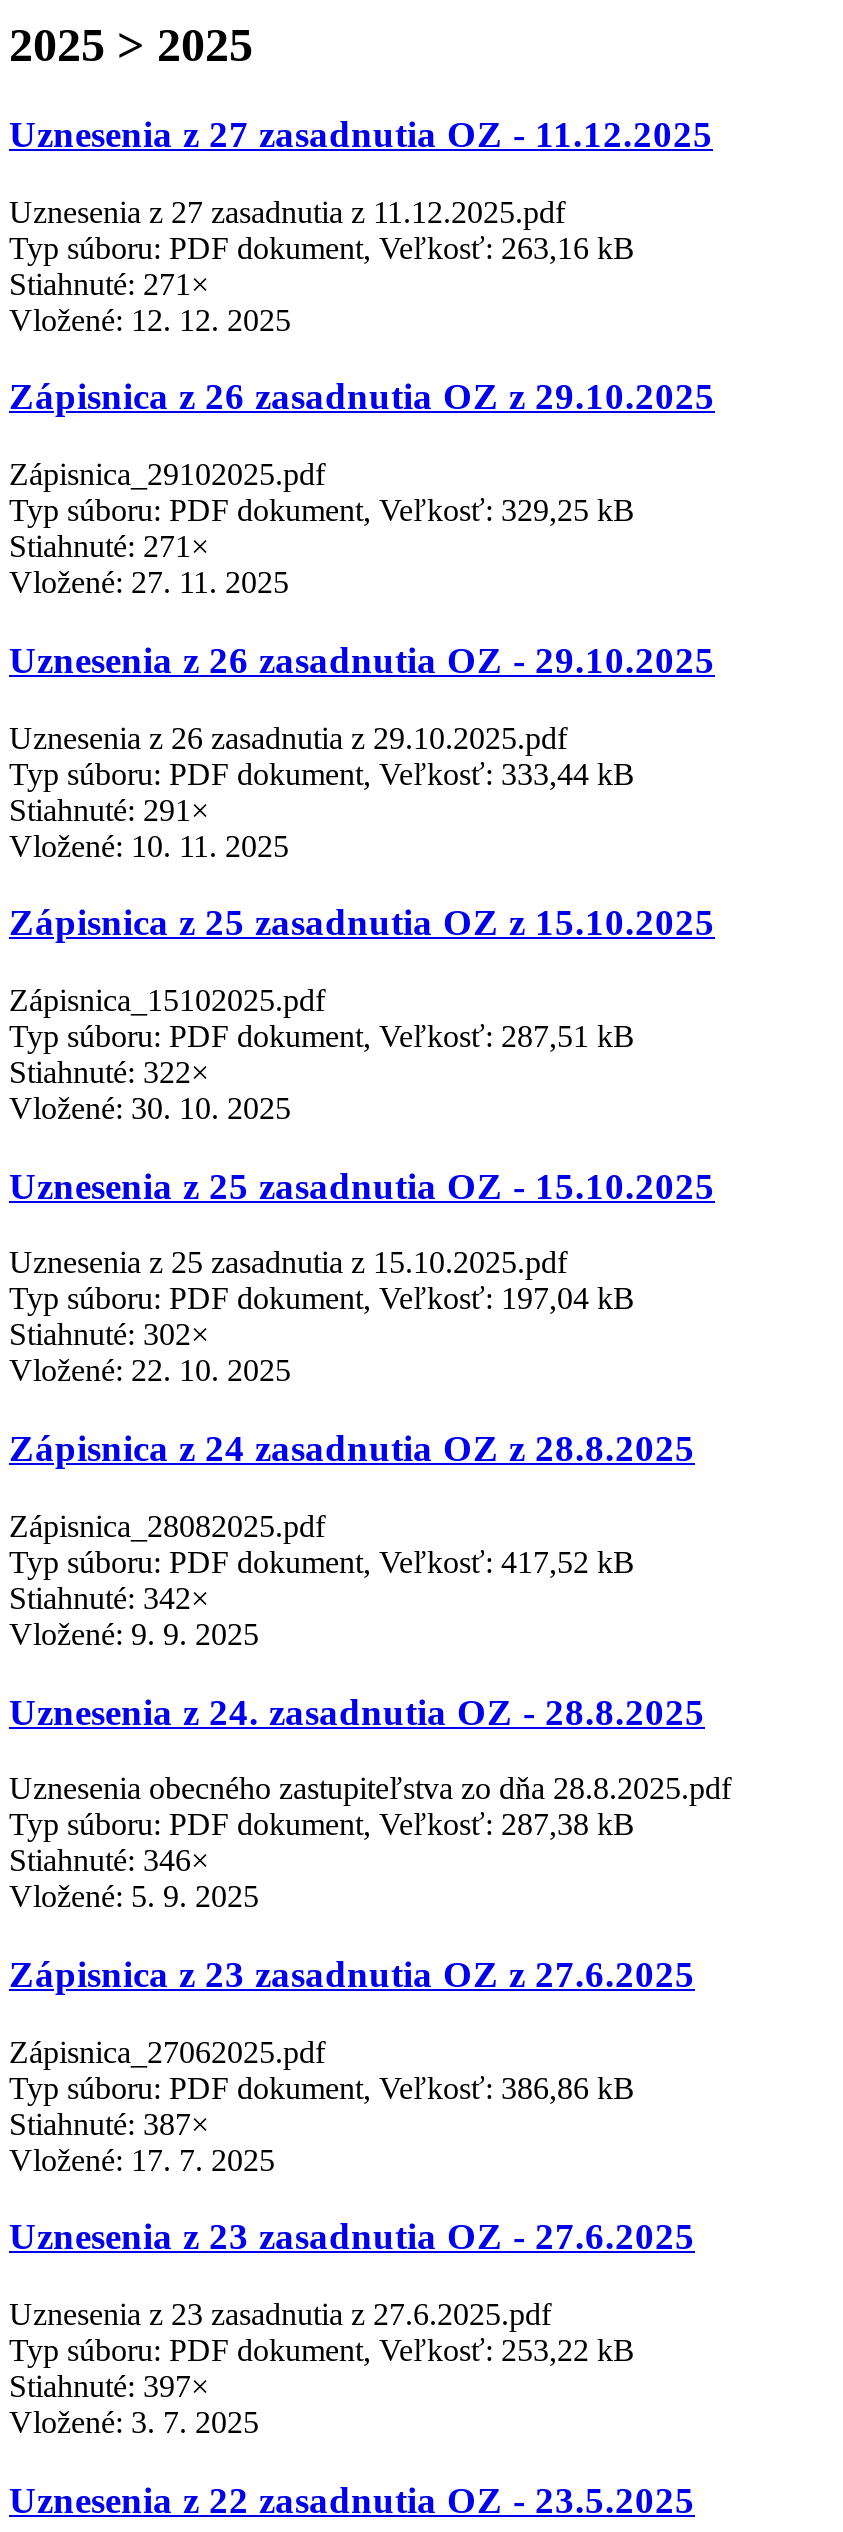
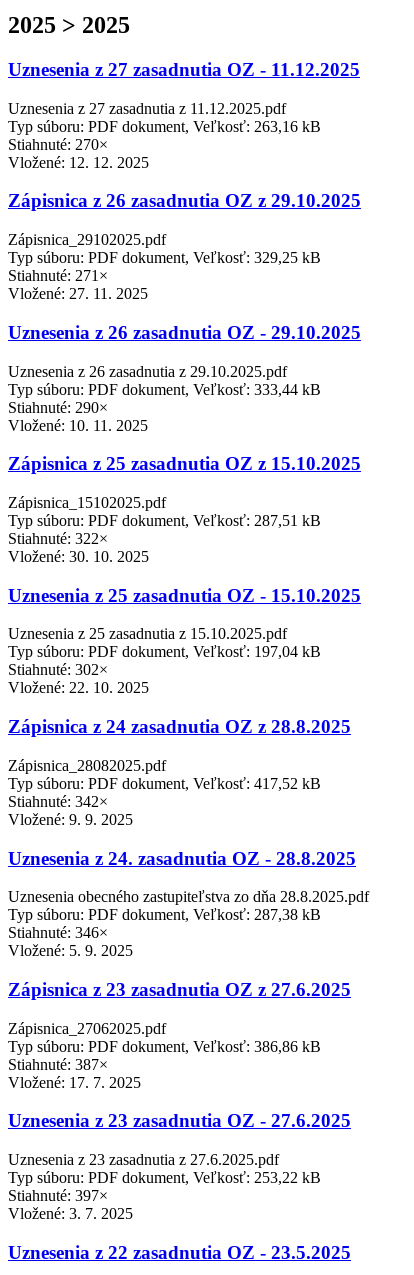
- Stiahnuté: 271×
+ Stiahnuté: 270×

- Stiahnuté: 291×
+ Stiahnuté: 290×
